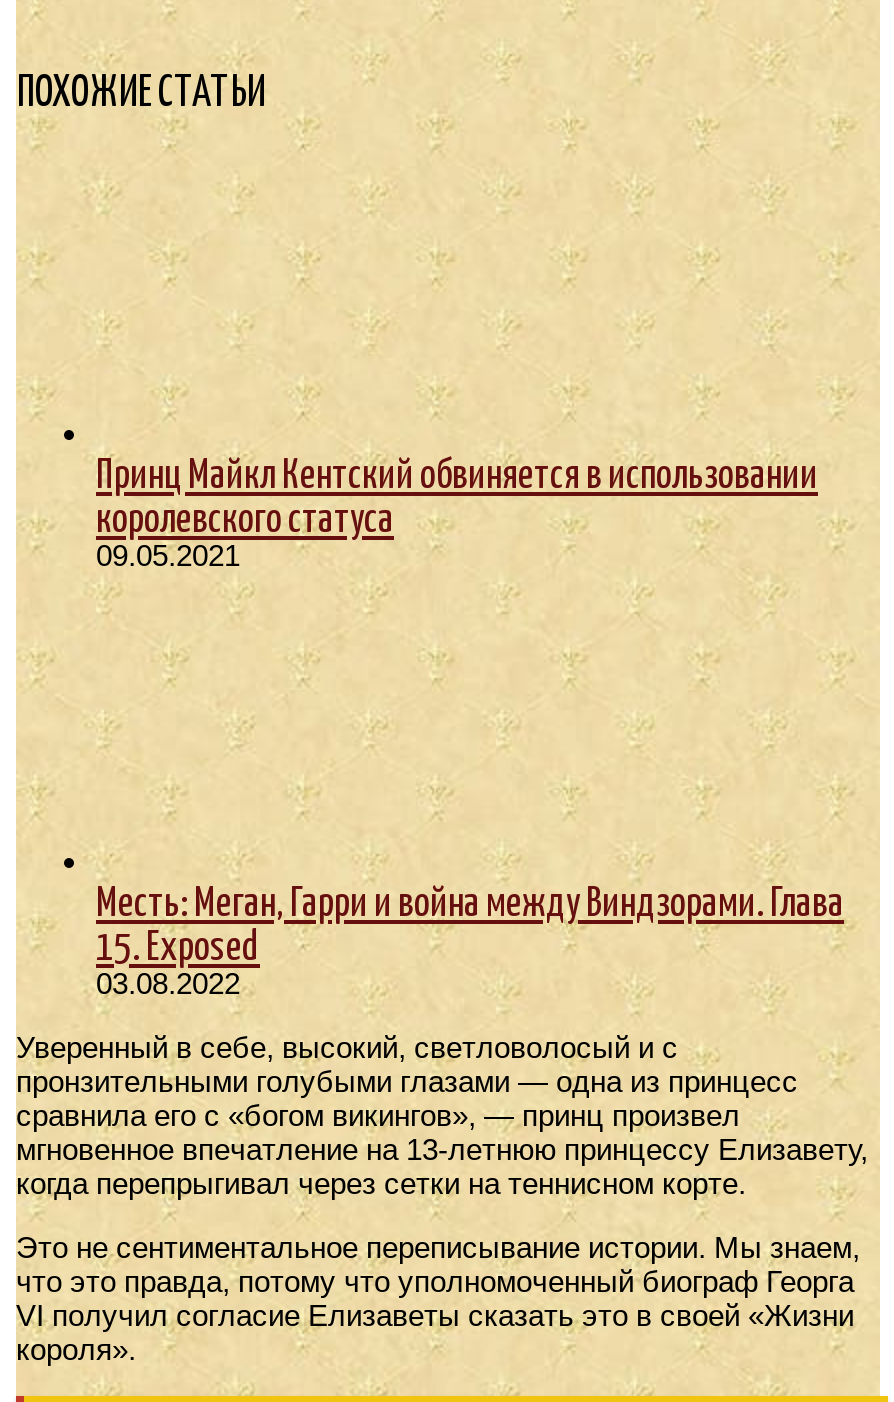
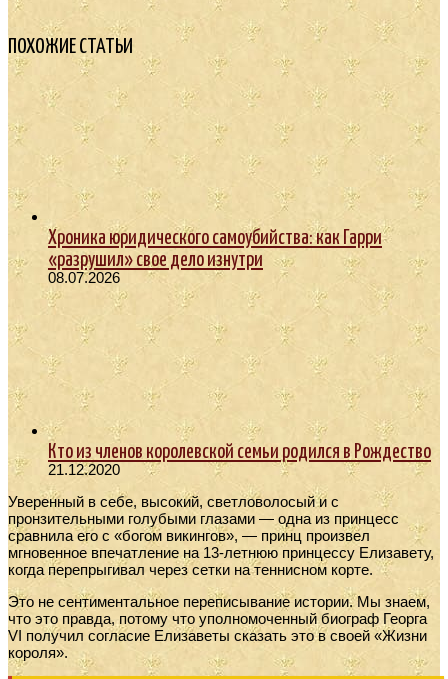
- Принц Майкл Кентский обвиняется в использовании
- королевского статуса
- 09.05.2021
+ Хроника юридического самоубийства: как Гарри
+ «разрушил» свое дело изнутри
+ 08.07.2026

- Месть: Меган, Гарри и война между Виндзорами. Глава
- 15. Exposed
- 03.08.2022
+ Кто из членов королевской семьи родился в Рождество
+ 21.12.2020
